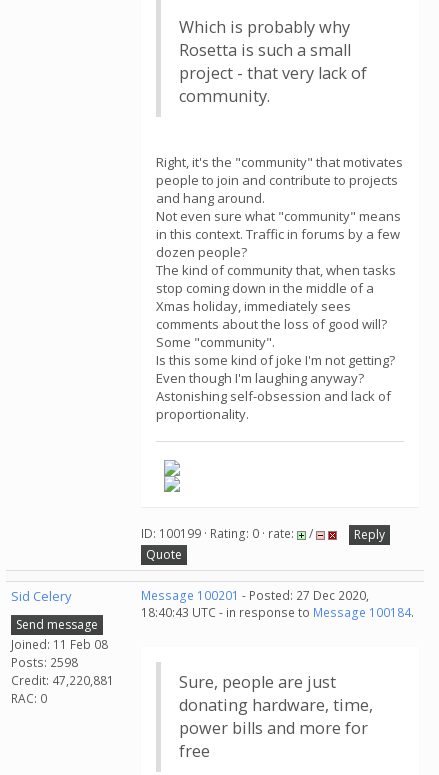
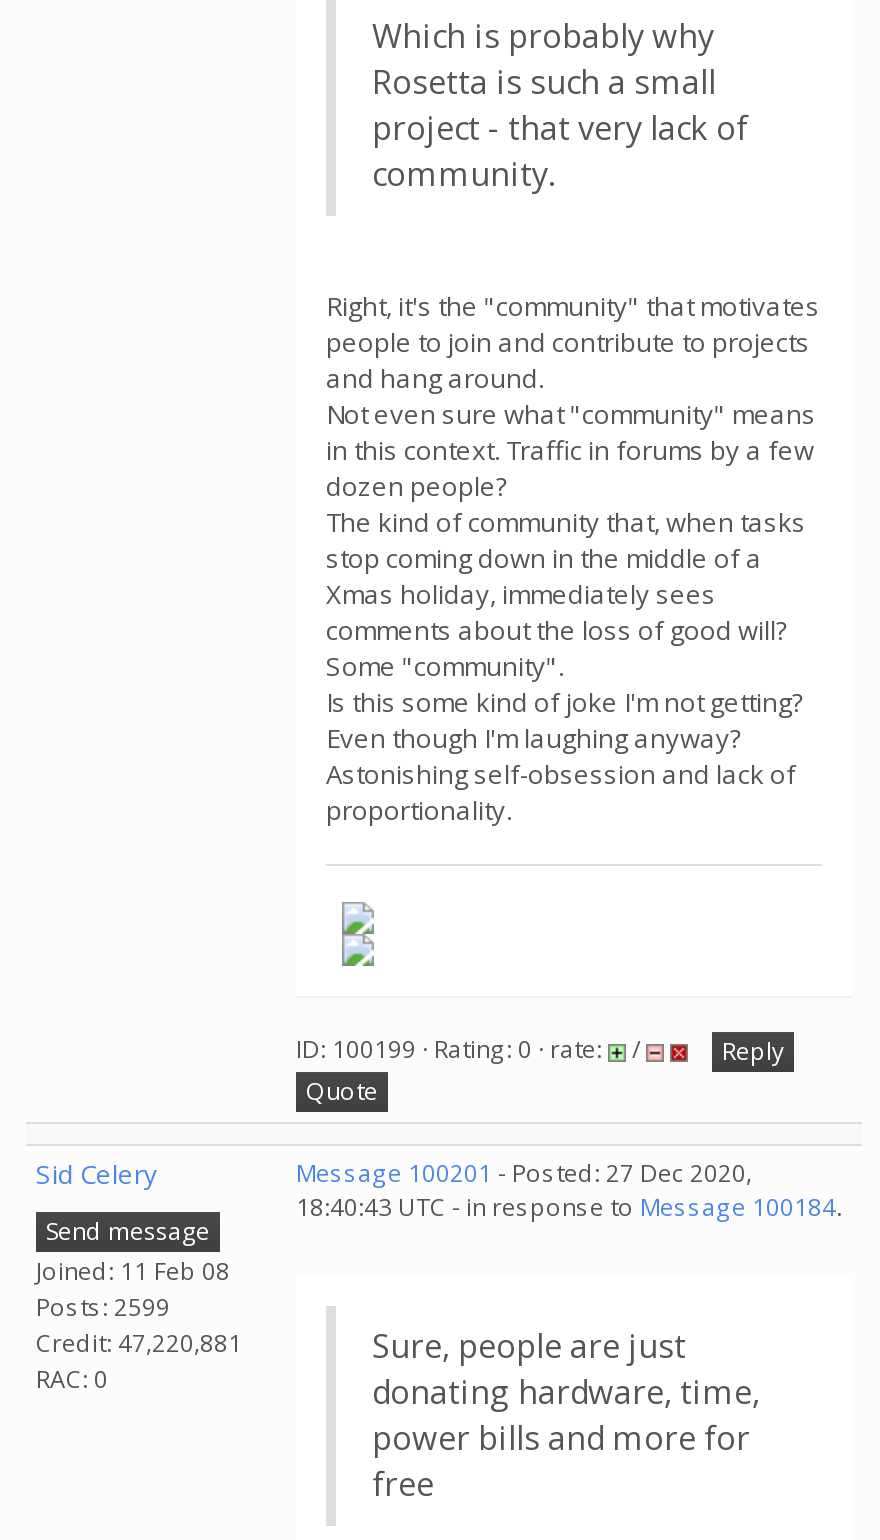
- Posts: 2598
+ Posts: 2599
